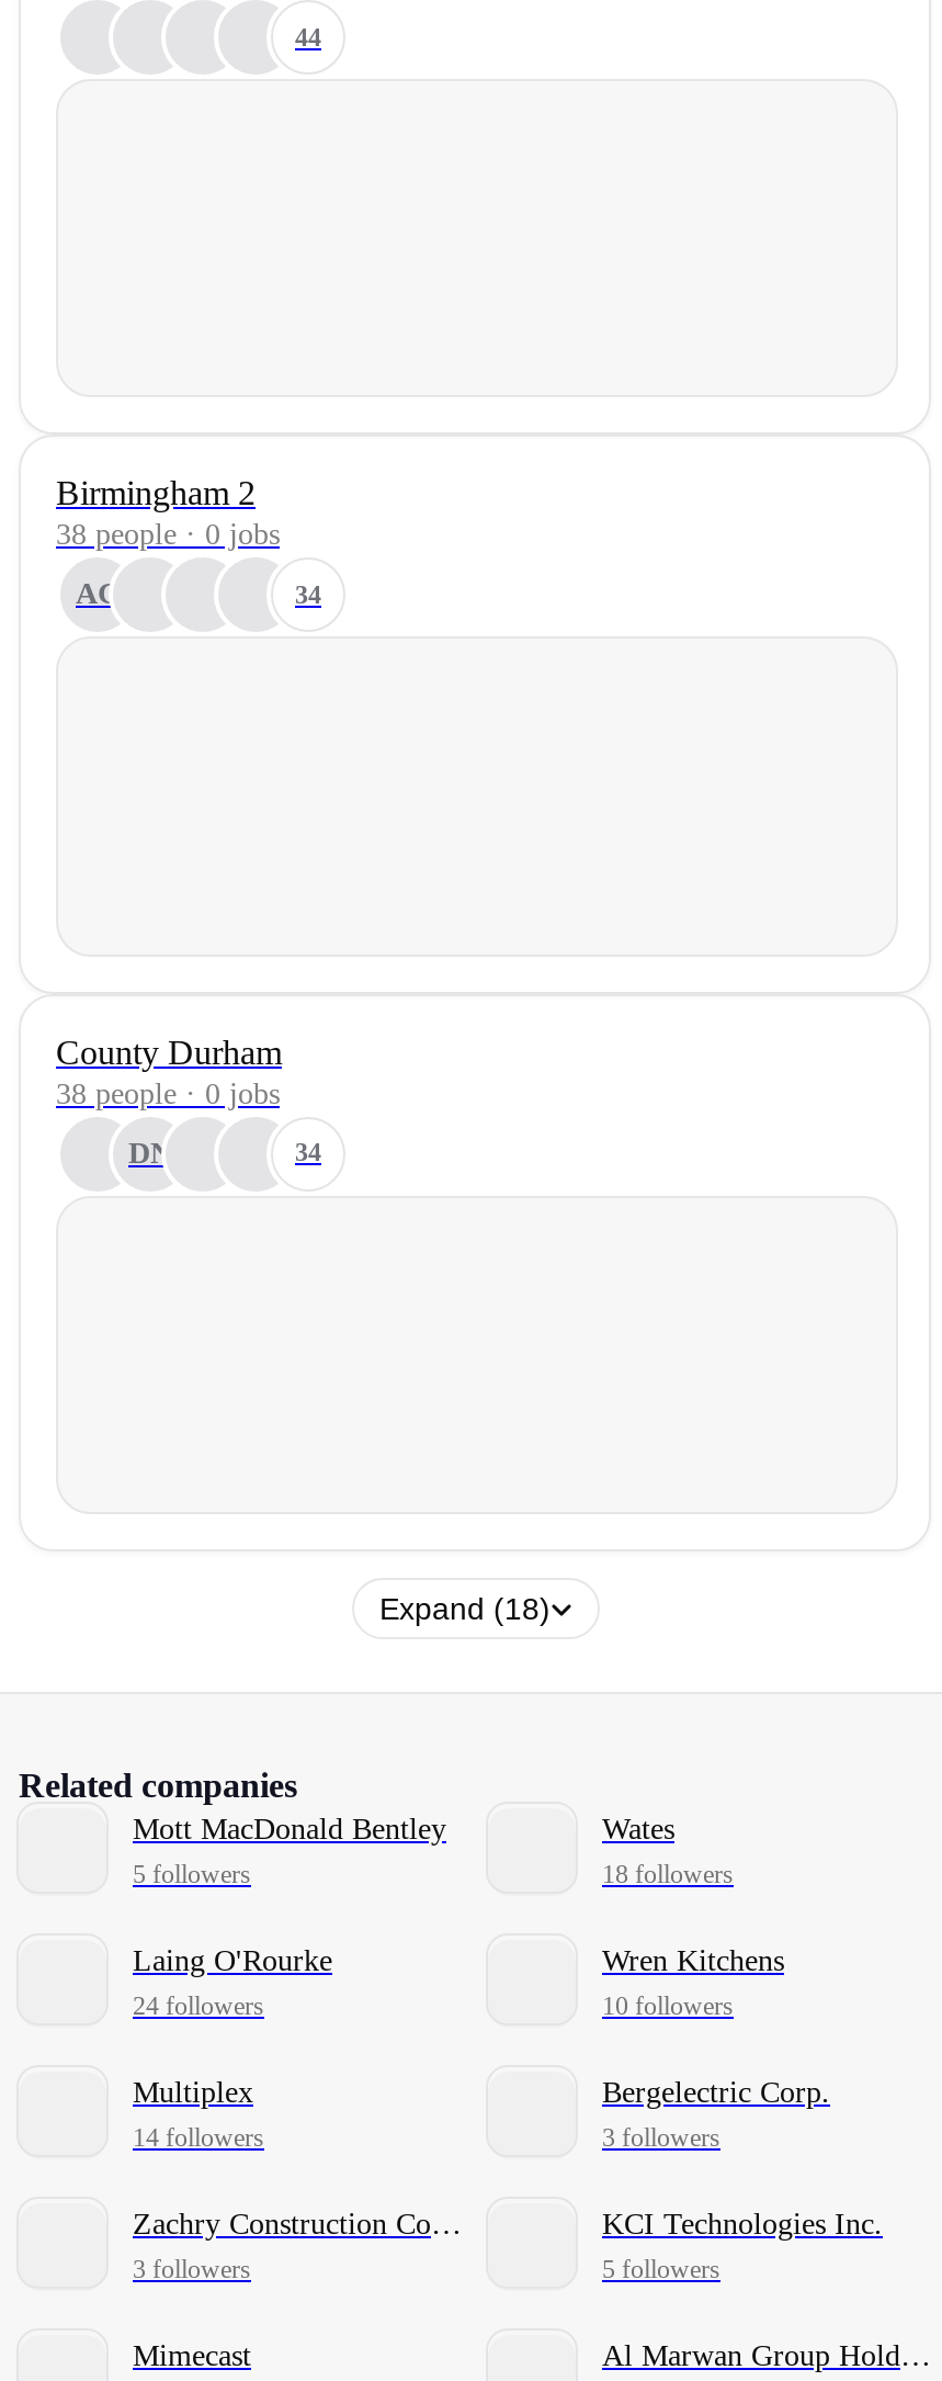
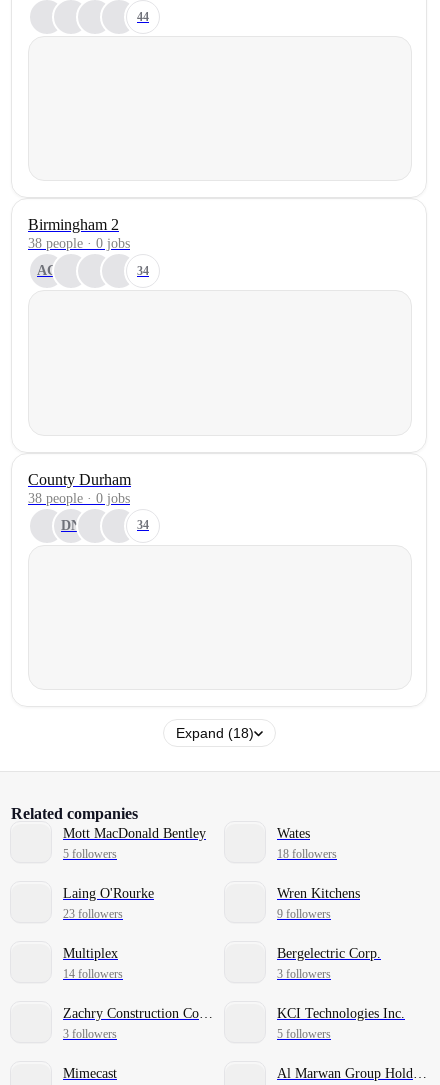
- 24 followers
+ 23 followers

- 10 followers
+ 9 followers
